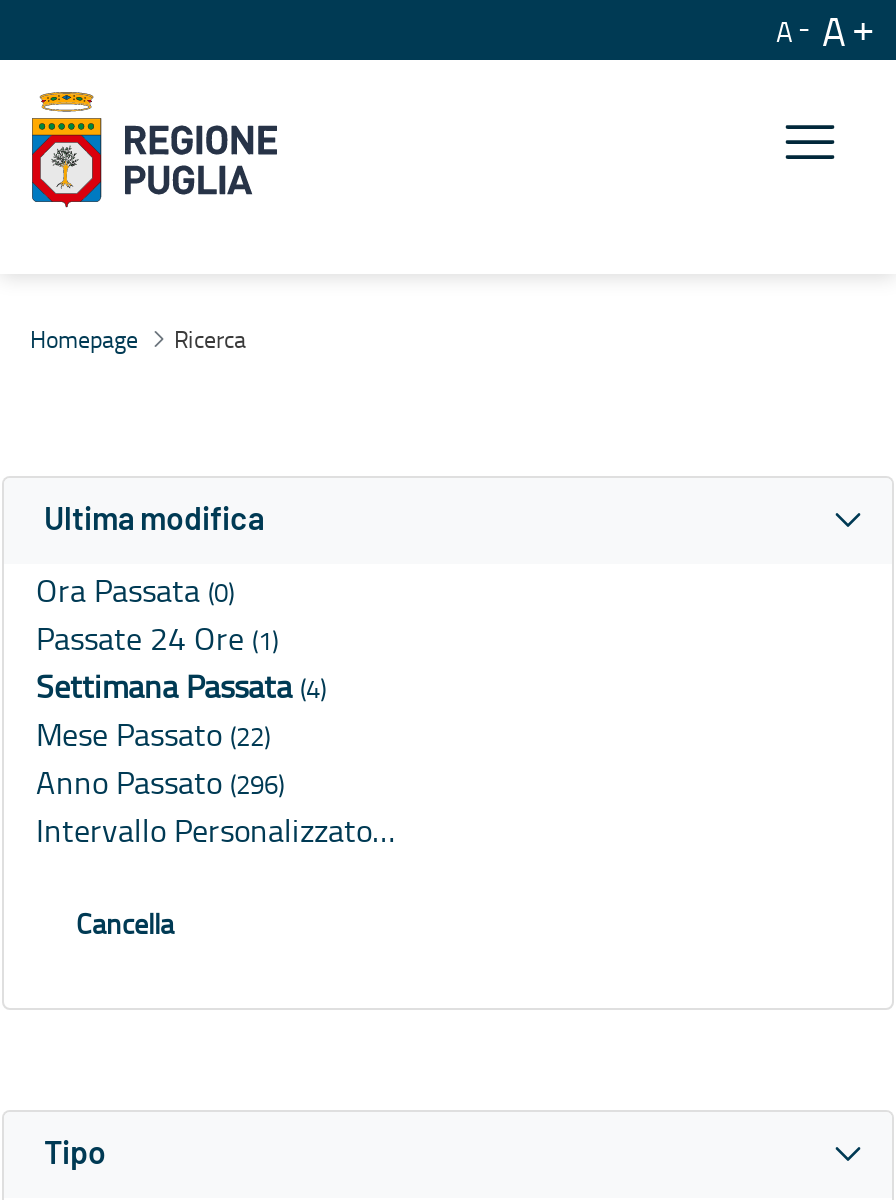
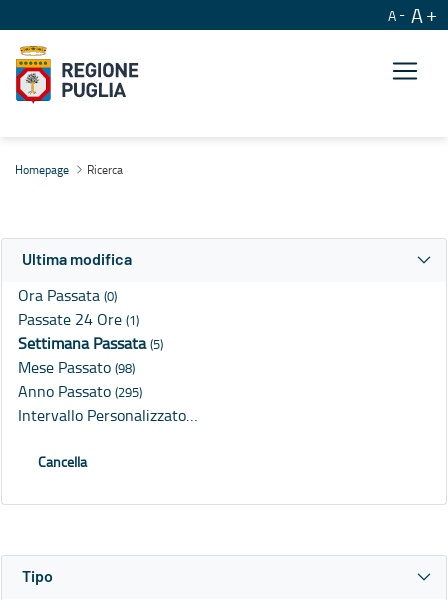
- Settimana Passata (4)
+ Settimana Passata (5)

- Mese Passato (22)
+ Mese Passato (98)

- Anno Passato (296)
+ Anno Passato (295)
